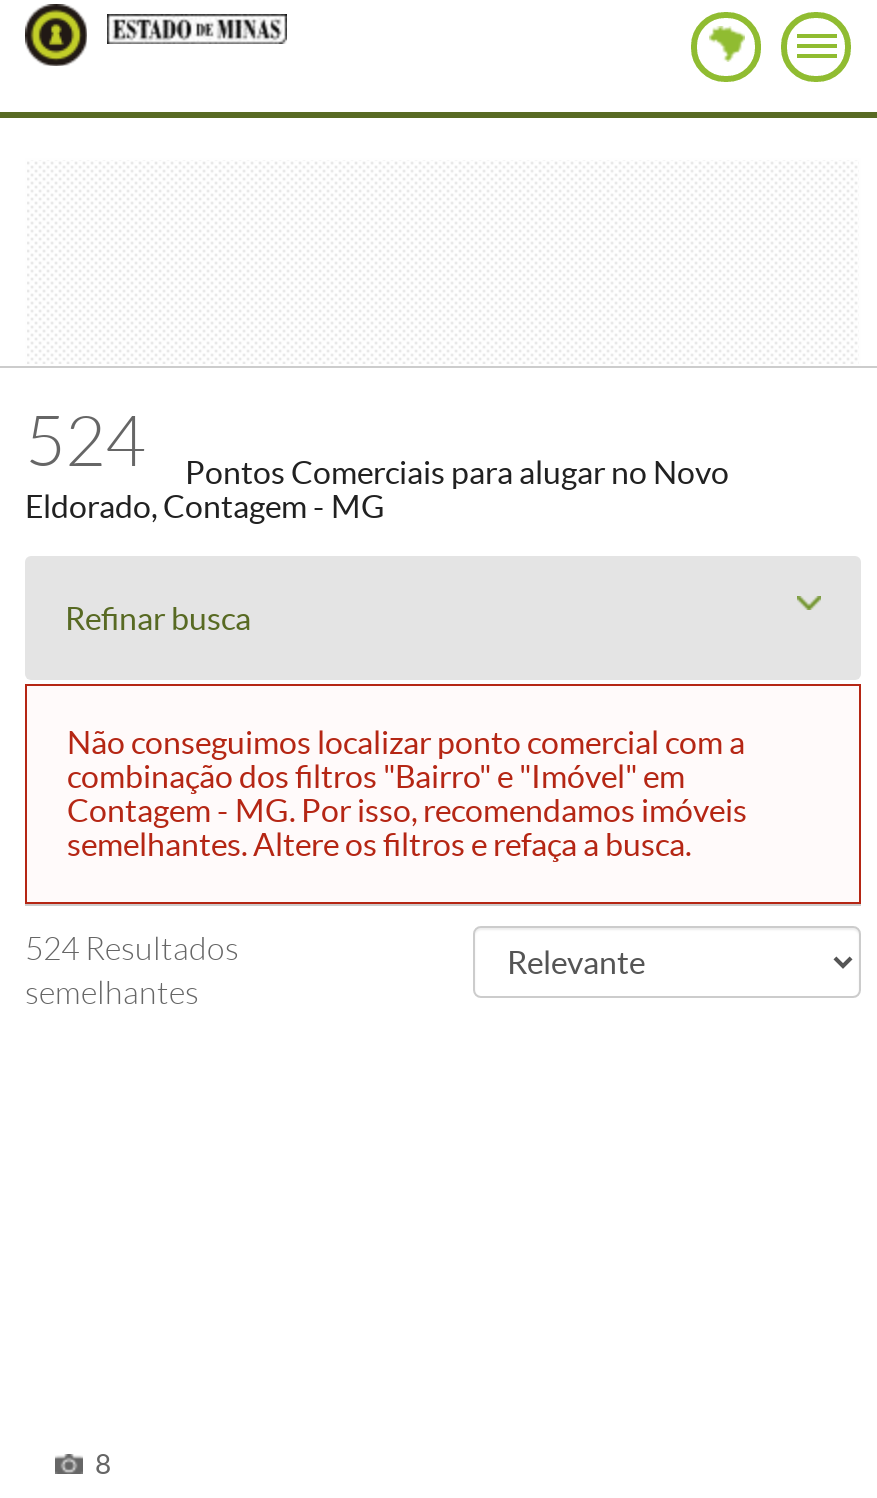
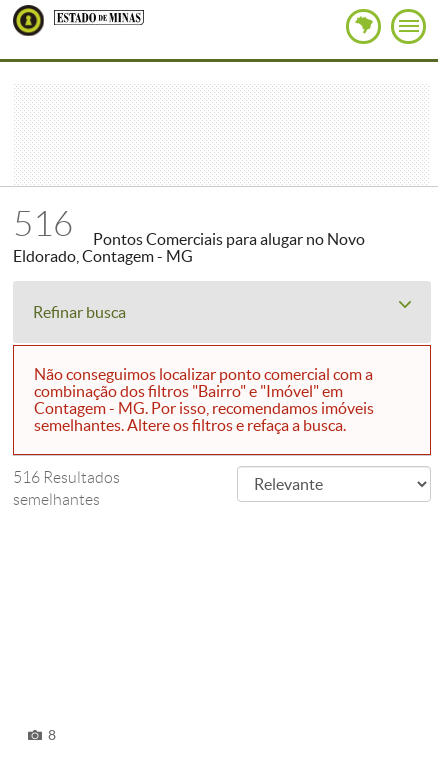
- 524 Pontos Comerciais para alugar no Novo
+ 516 Pontos Comerciais para alugar no Novo

- 524 Resultados
+ 516 Resultados
